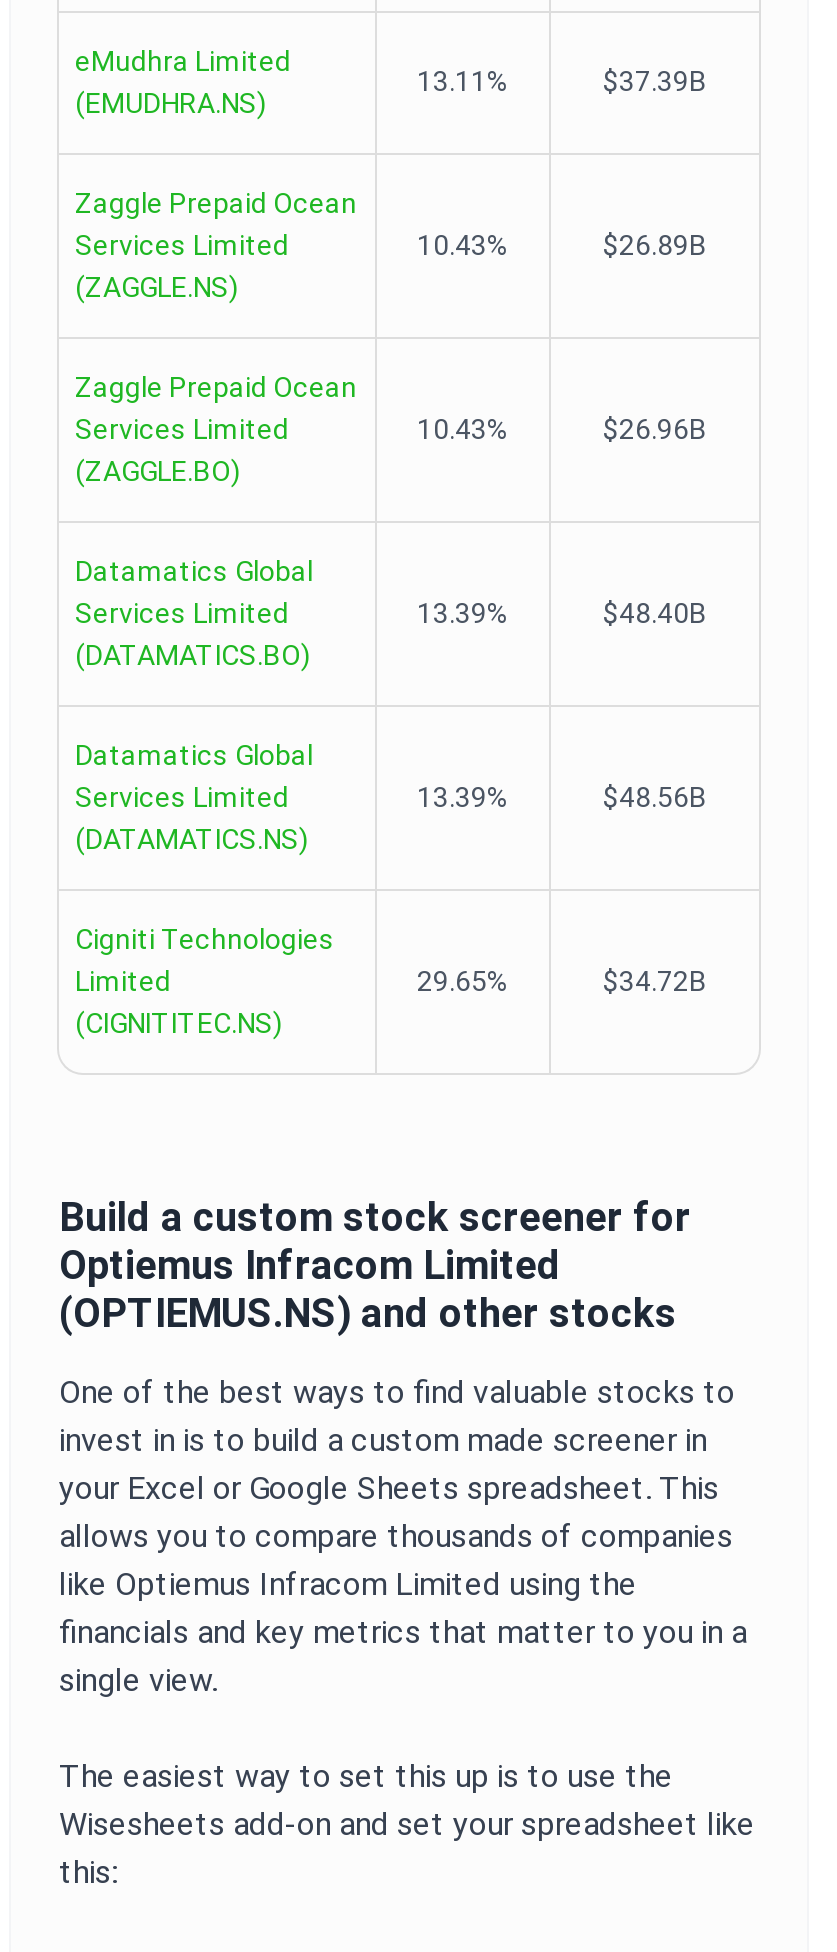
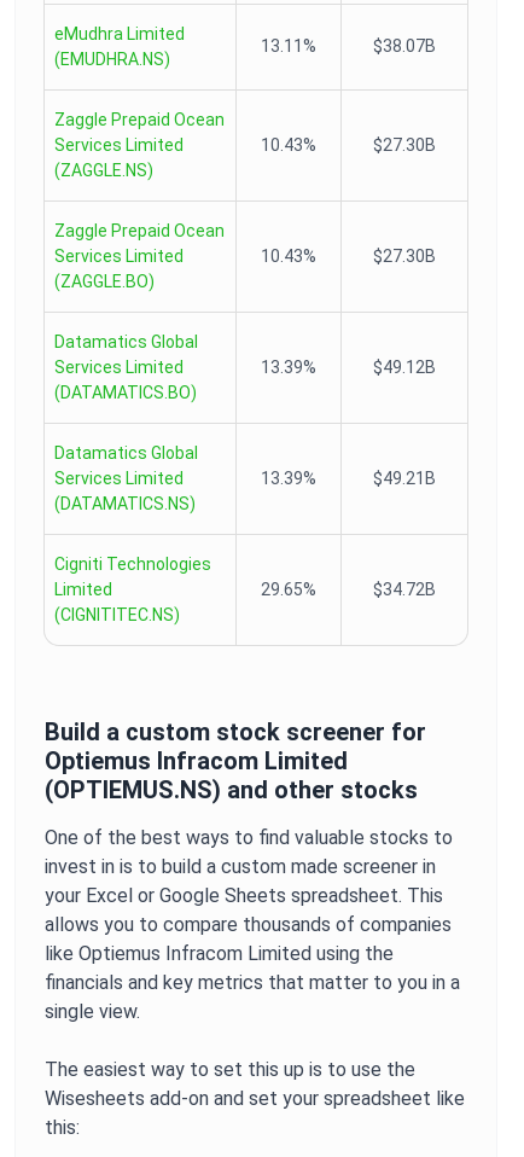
- $37.39B
+ $38.07B

- $26.89B
+ $27.30B

- $26.96B
+ $27.30B

- $48.40B
+ $49.12B

- $48.56B
+ $49.21B
